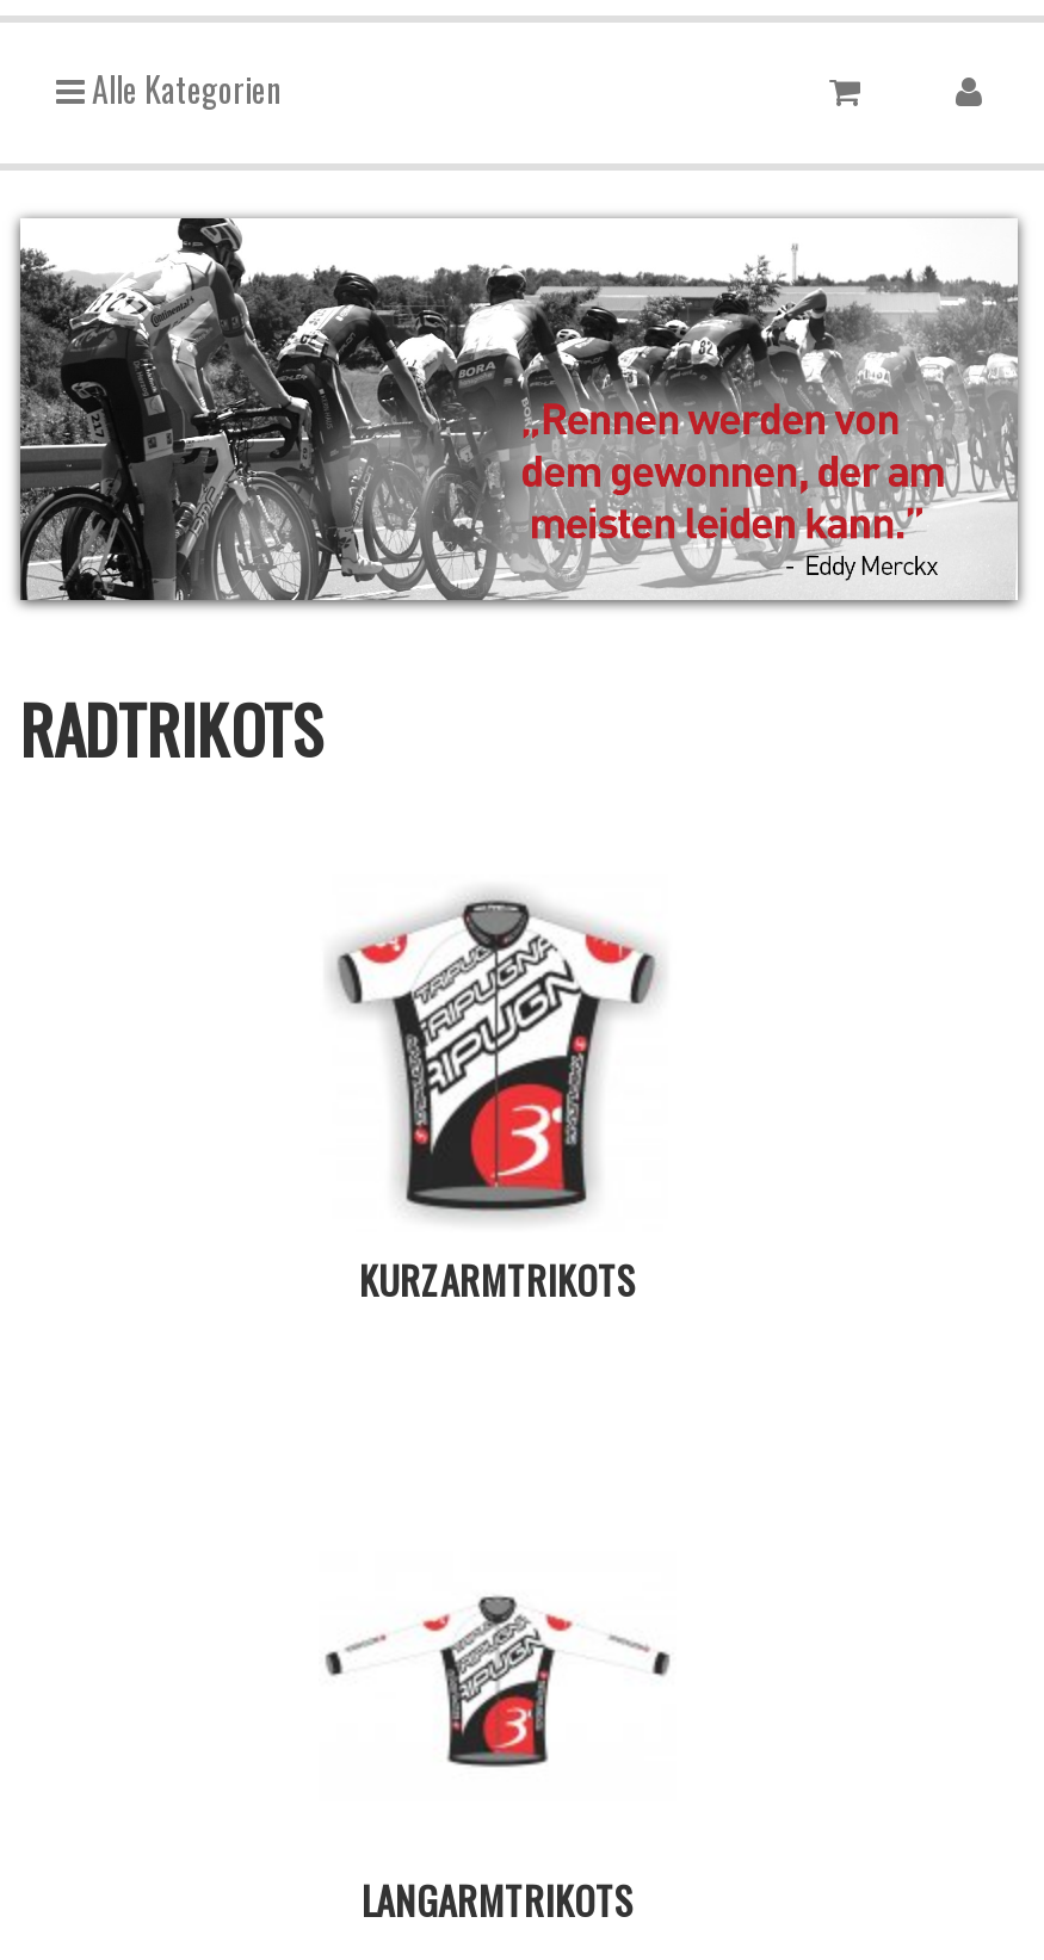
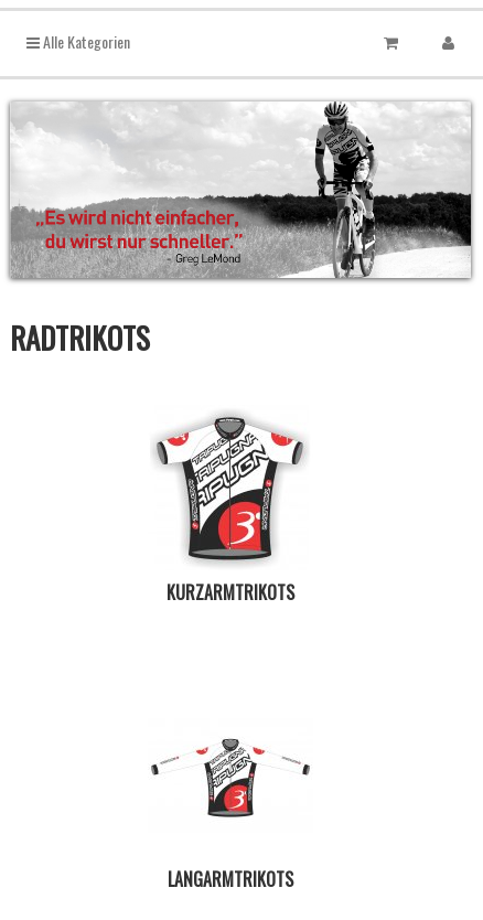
- [image]
+ [image]
